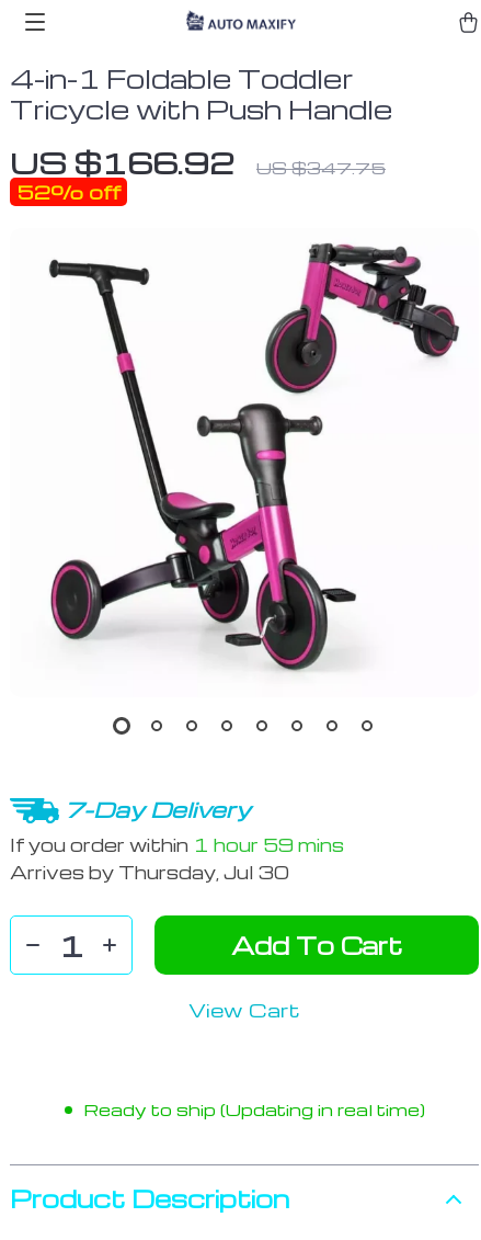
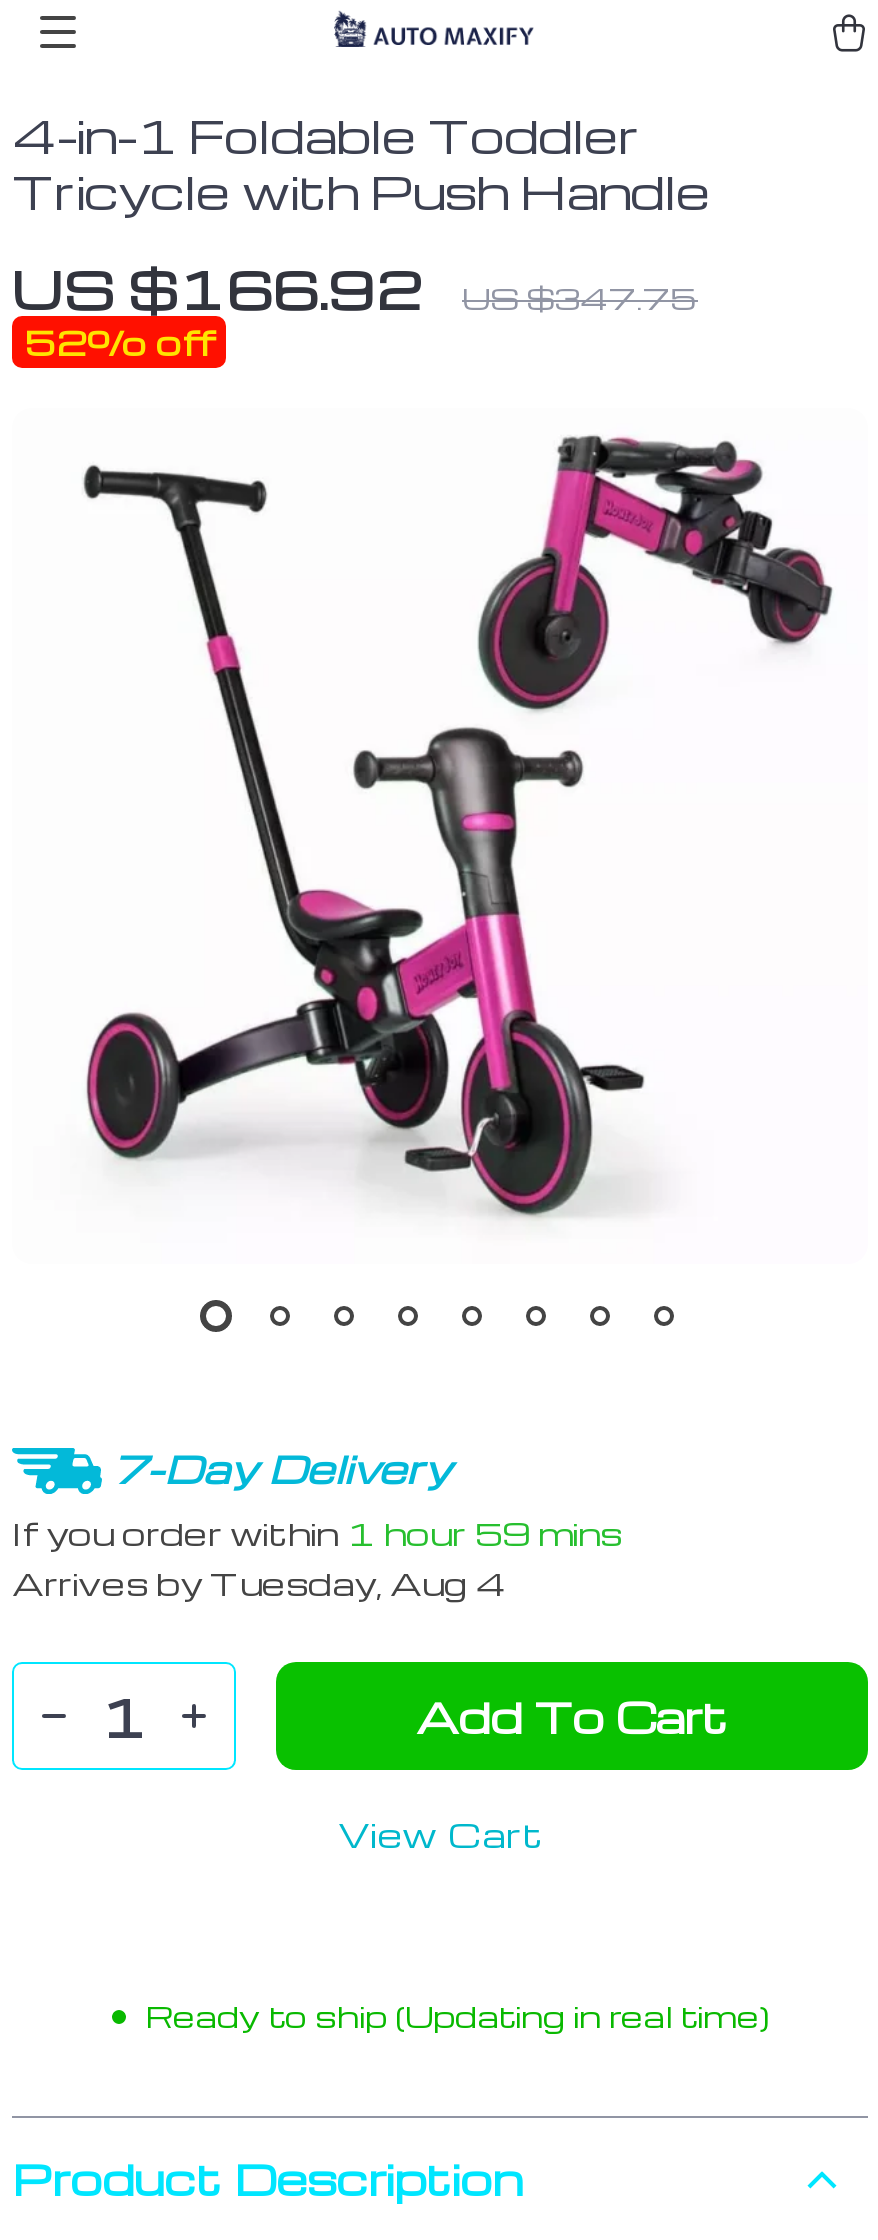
- Arrives by Thursday, Jul 30
+ Arrives by Tuesday, Aug 4
